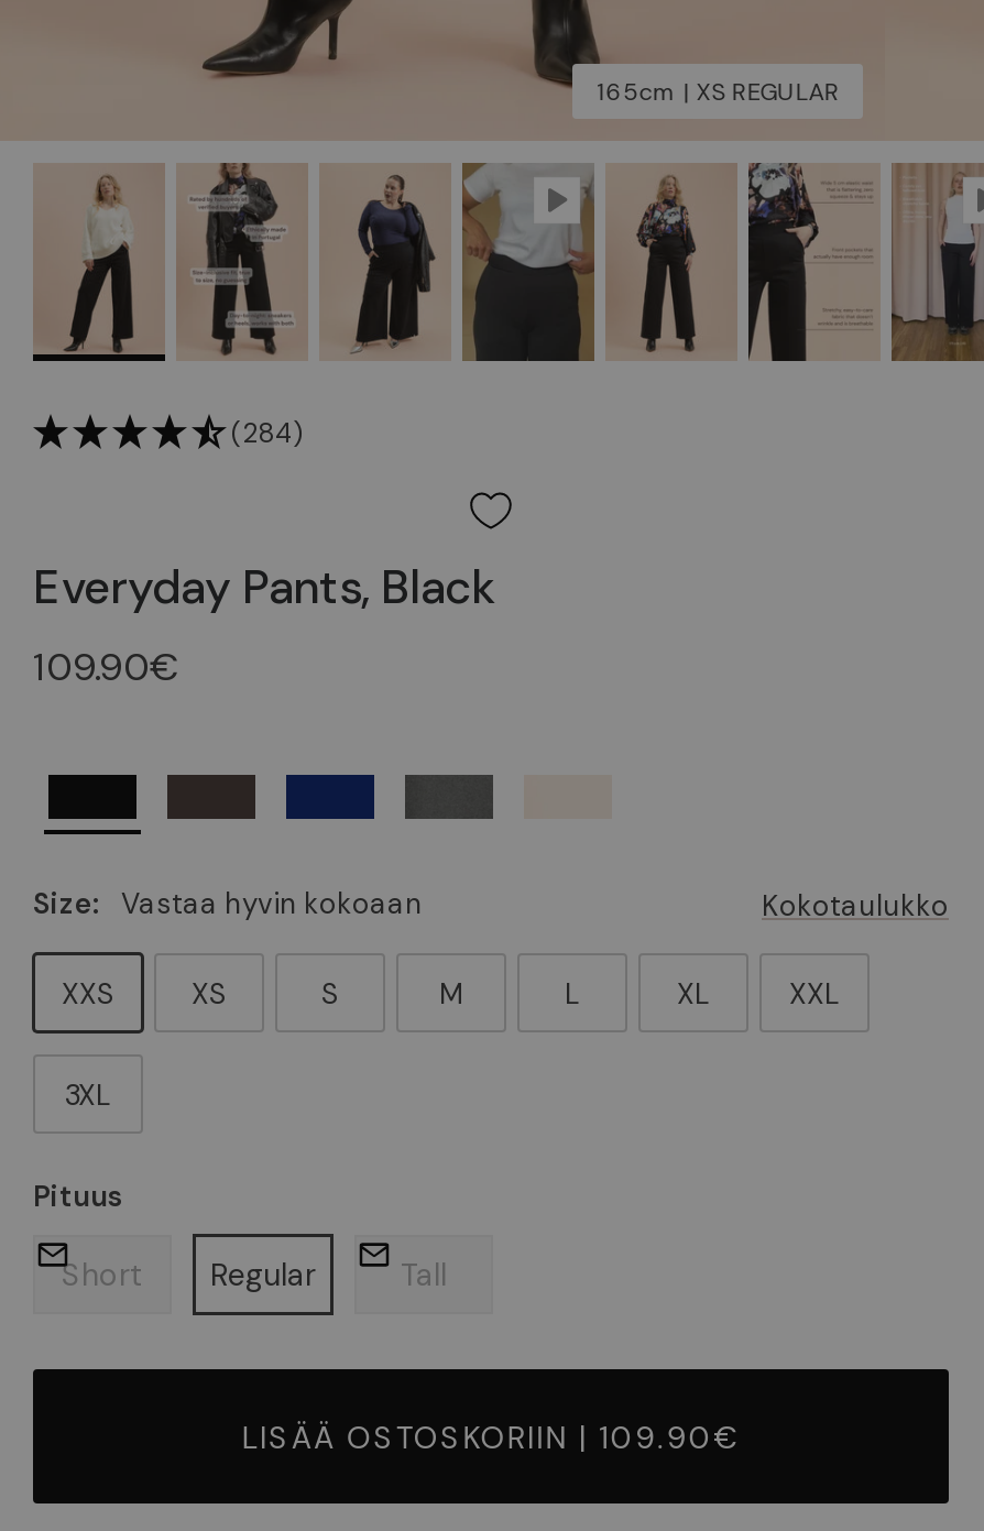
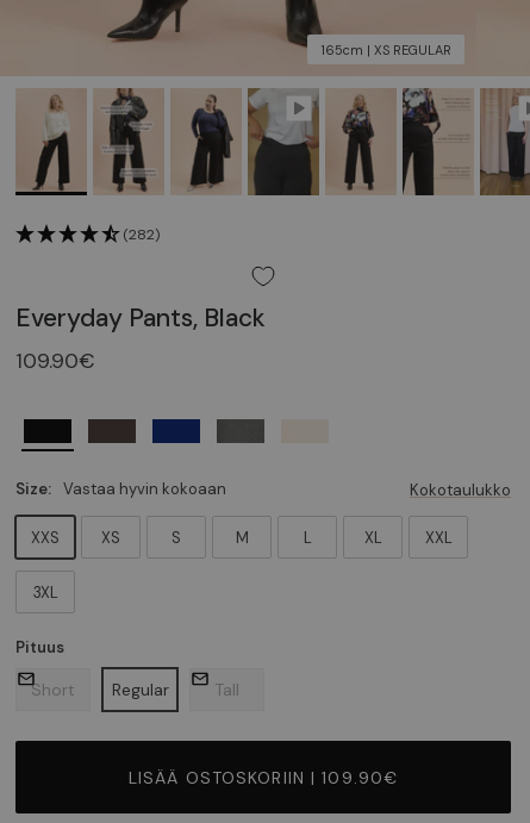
- (284)
+ (282)
